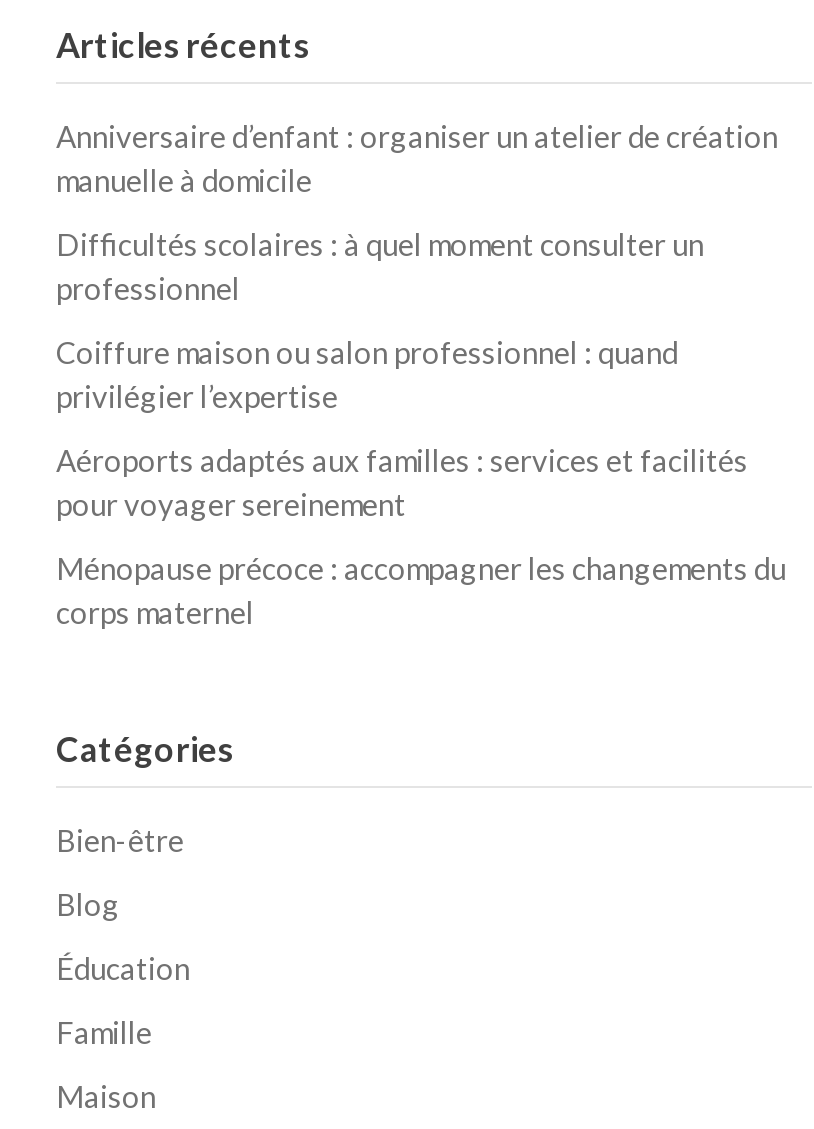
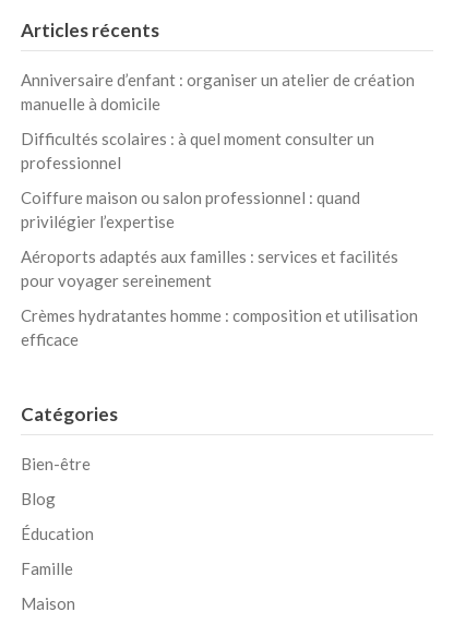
- Ménopause précoce : accompagner les changements du
- corps maternel
+ Crèmes hydratantes homme : composition et utilisation
+ efficace
